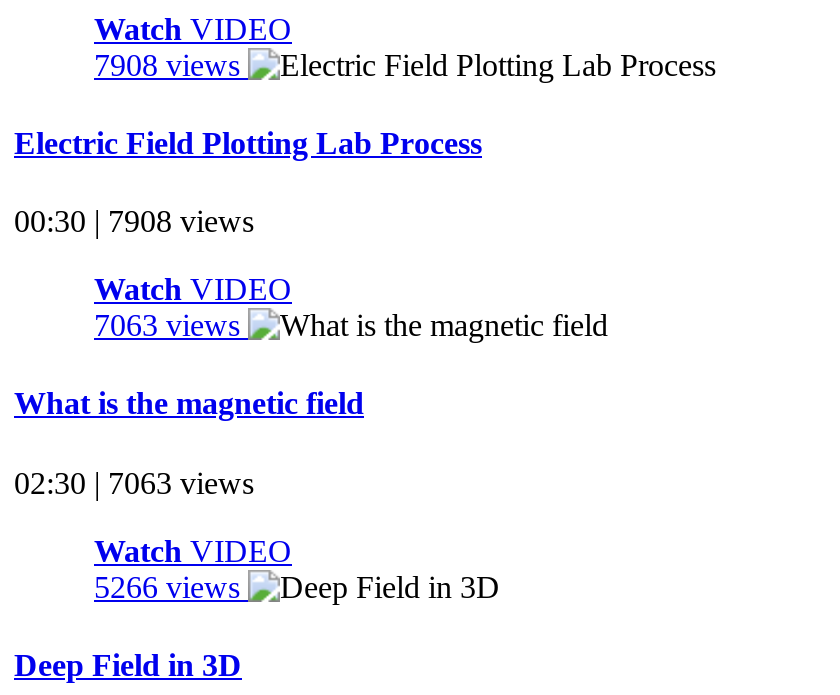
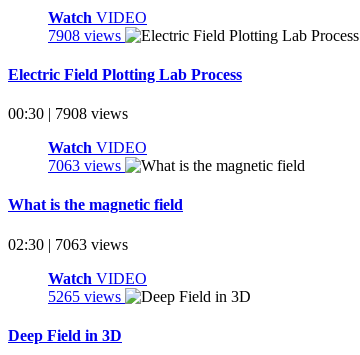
- 5266 views
+ 5265 views
